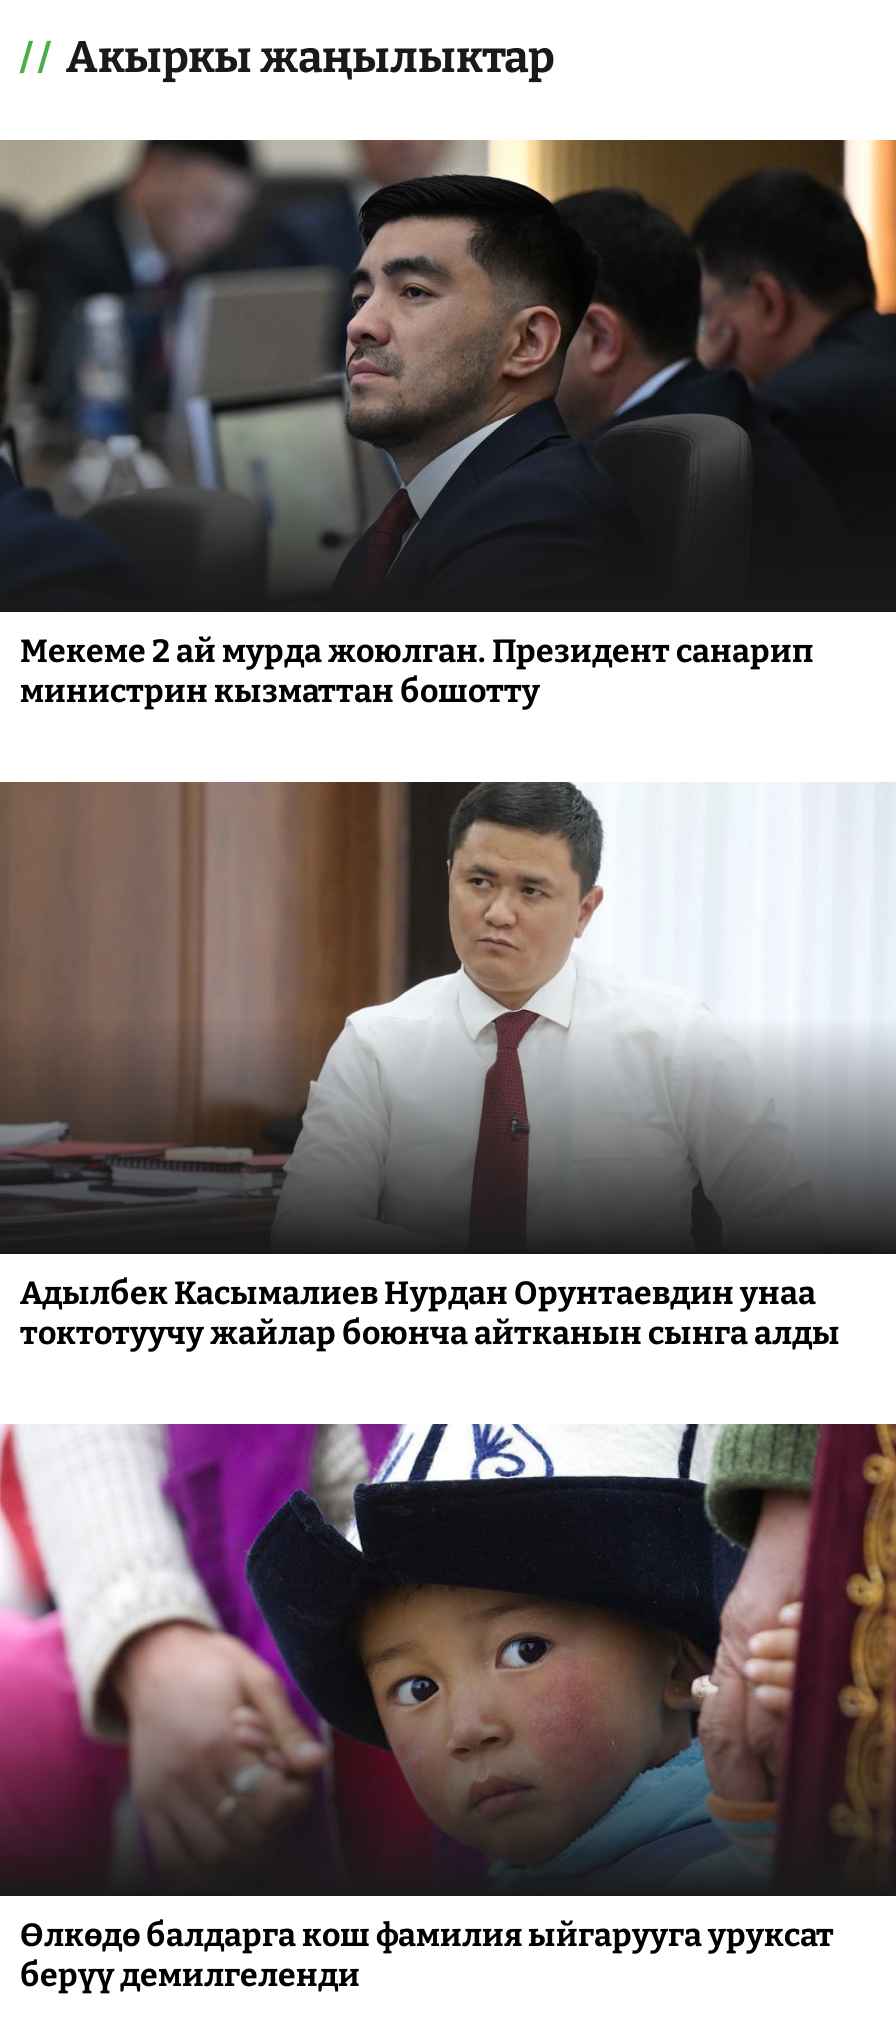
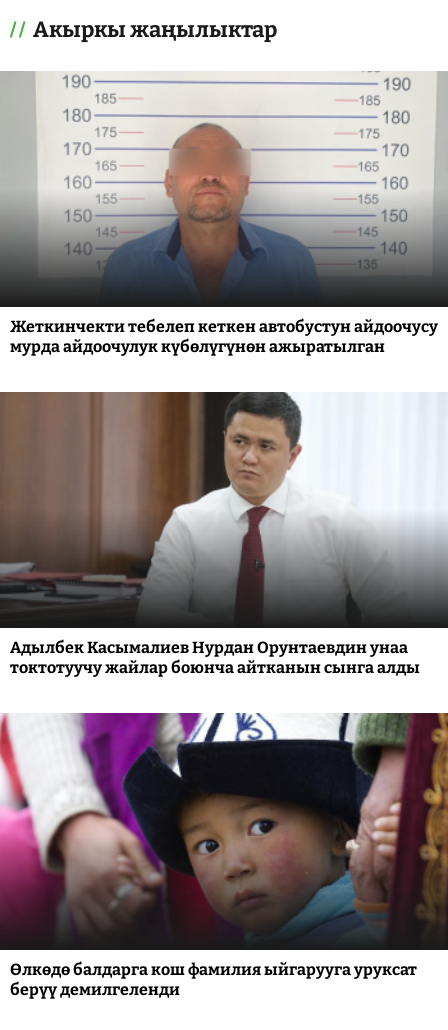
- [image]
- Мекеме 2 ай мурда жоюлган. Президент санарип
- министрин кызматтан бошотту
+ [image]
+ Жеткинчекти тебелеп кеткен автобустун айдоочусу
+ мурда айдоочулук күбөлүгүнөн ажыратылган
